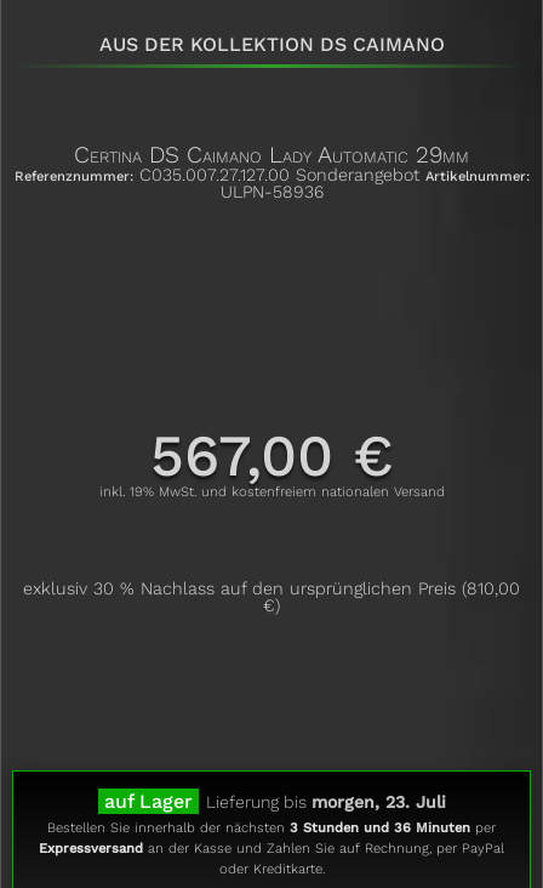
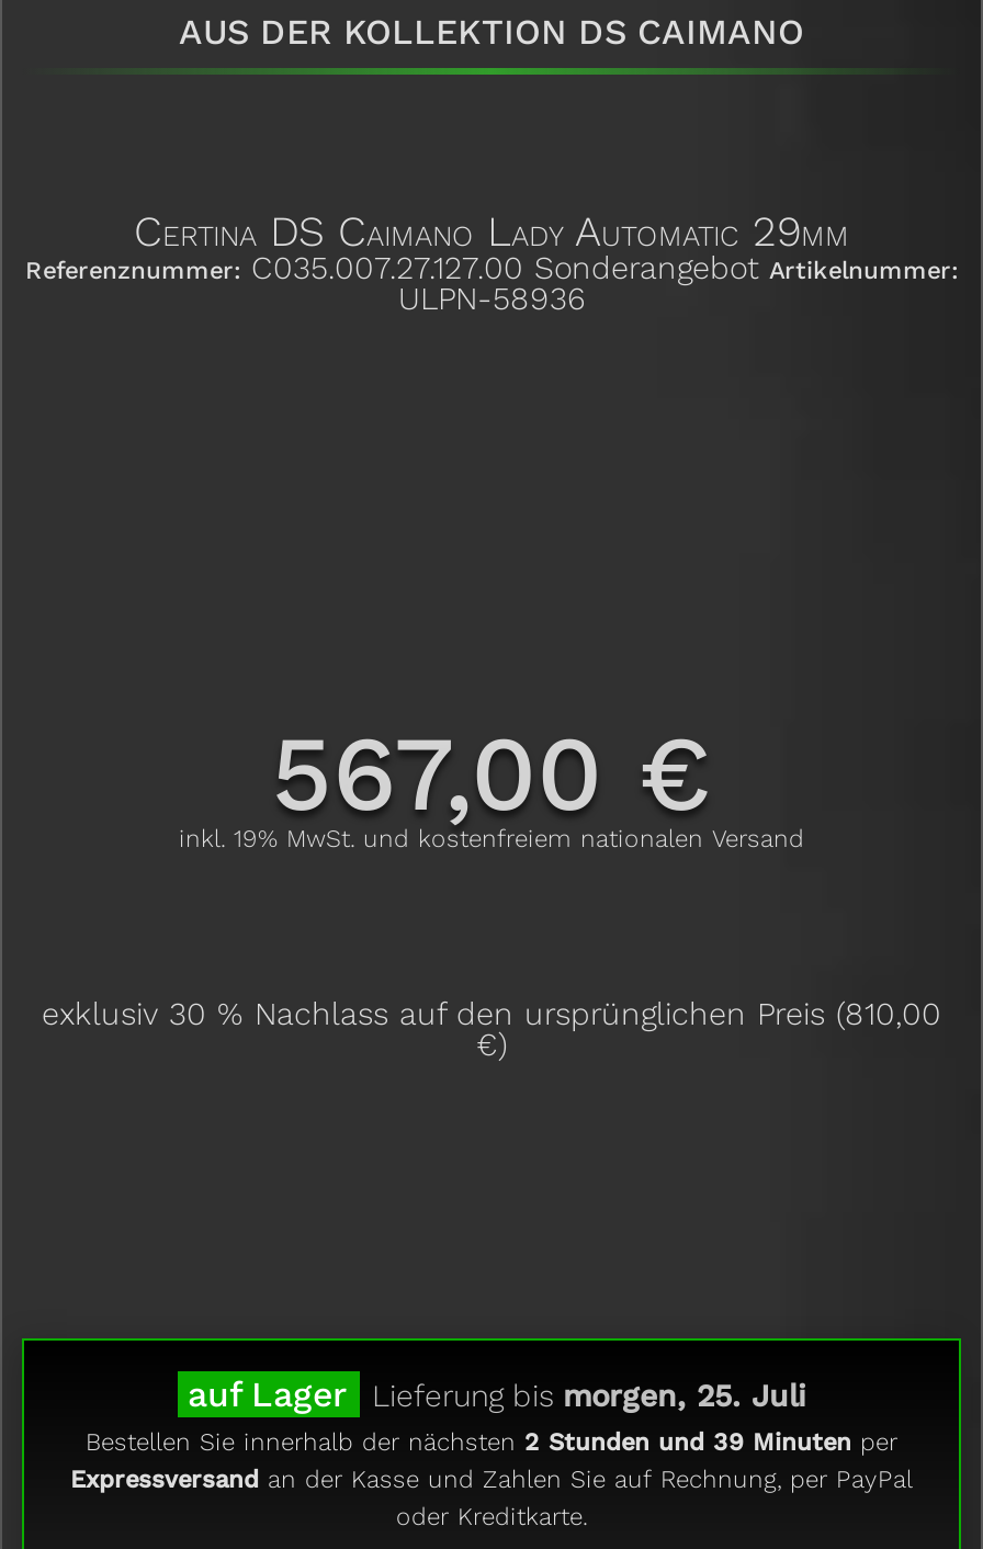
- Lieferung bis morgen, 23. Juli
+ Lieferung bis morgen, 25. Juli

- Bestellen Sie innerhalb der nächsten 3 Stunden und 36 Minuten per
+ Bestellen Sie innerhalb der nächsten 2 Stunden und 39 Minuten per
